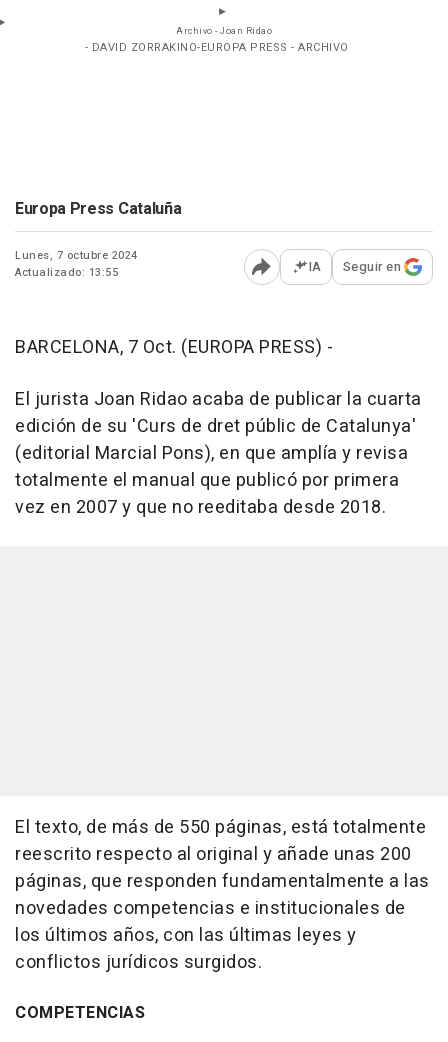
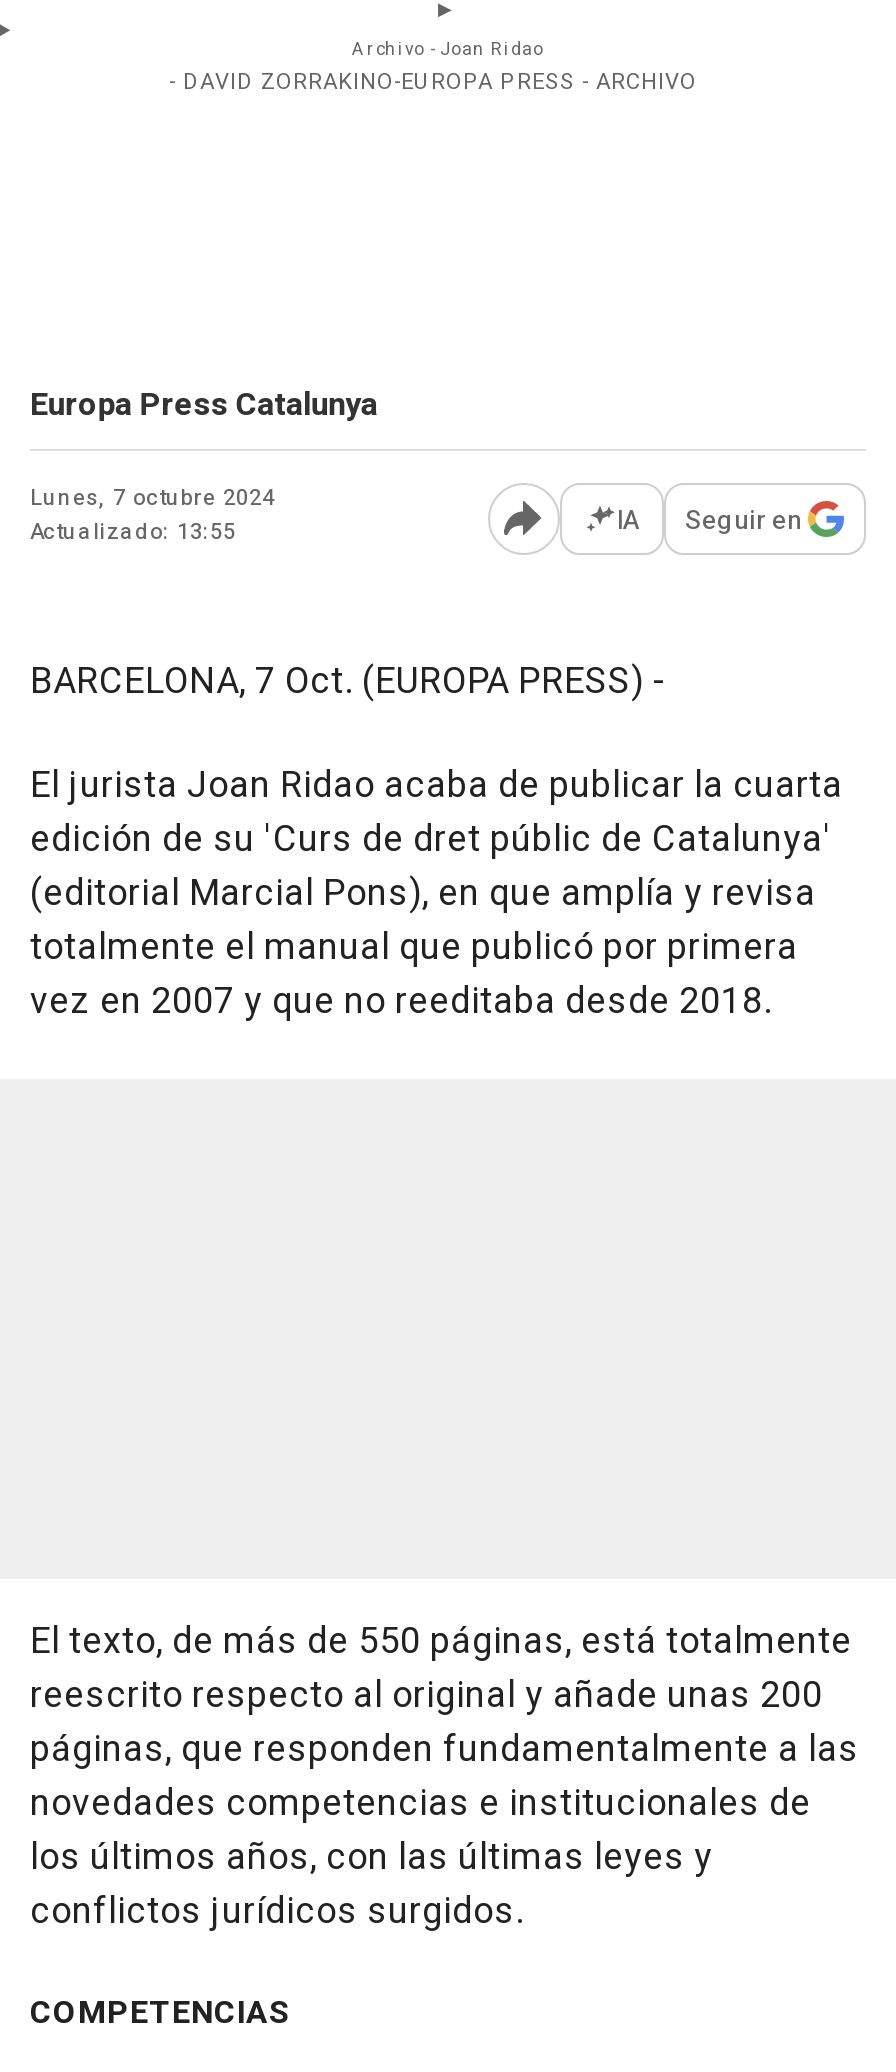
- Europa Press Cataluña
+ Europa Press Catalunya
